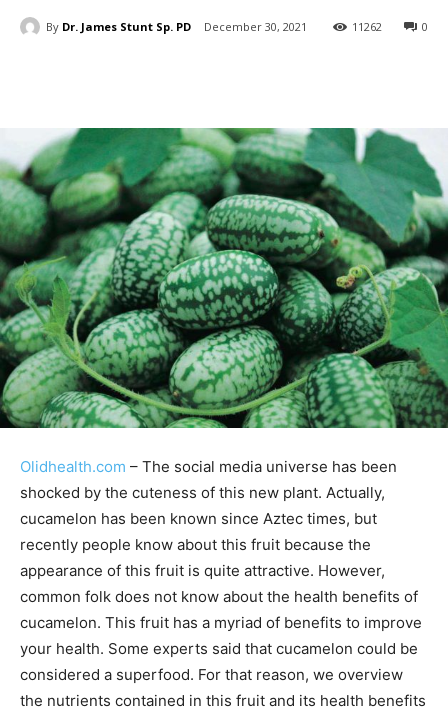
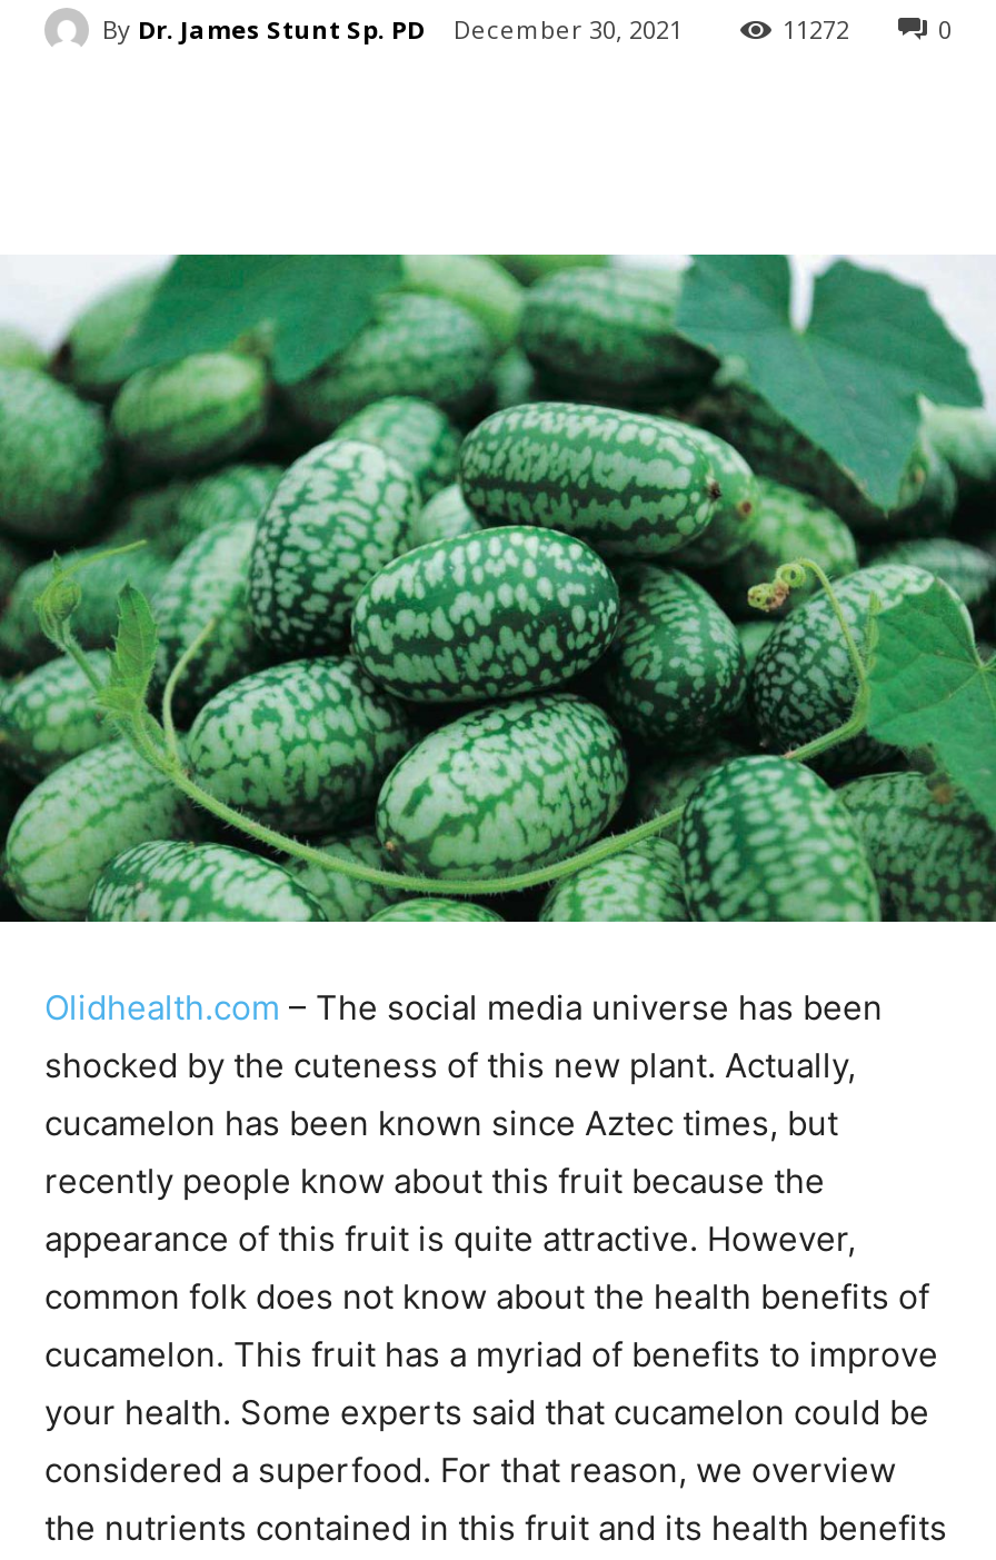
- 11262
+ 11272
